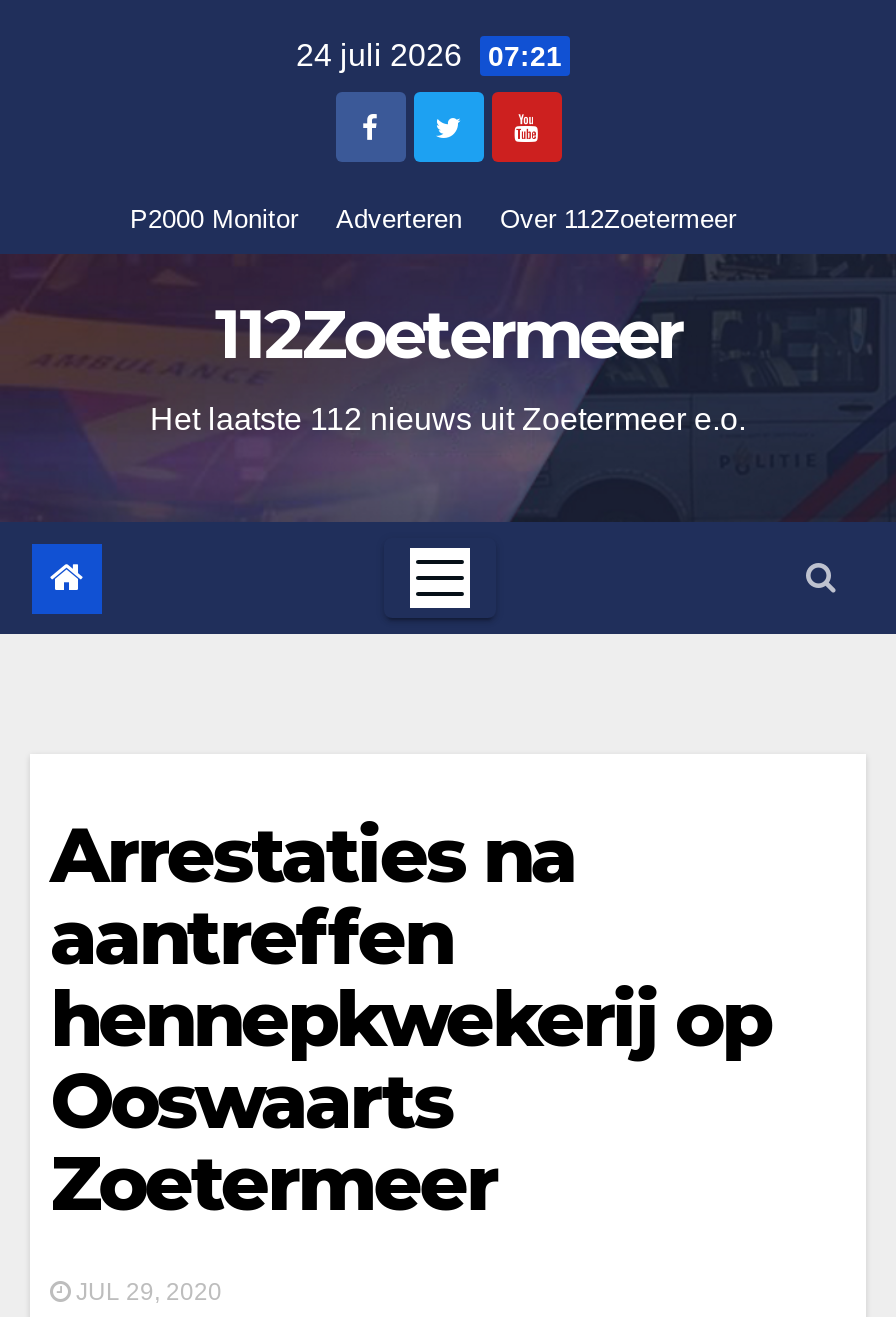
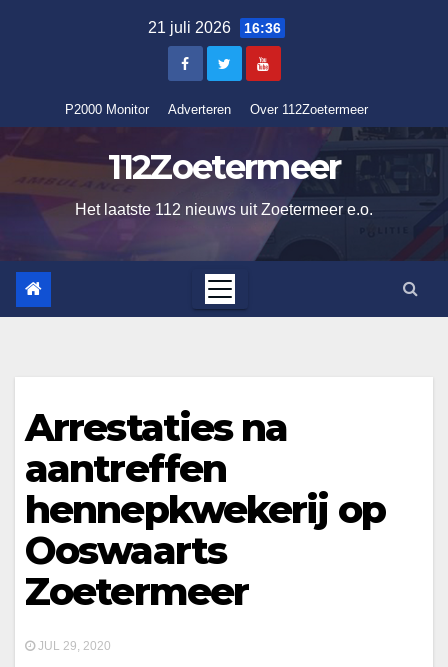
- 24 juli 2026 07:21
+ 21 juli 2026 16:36
